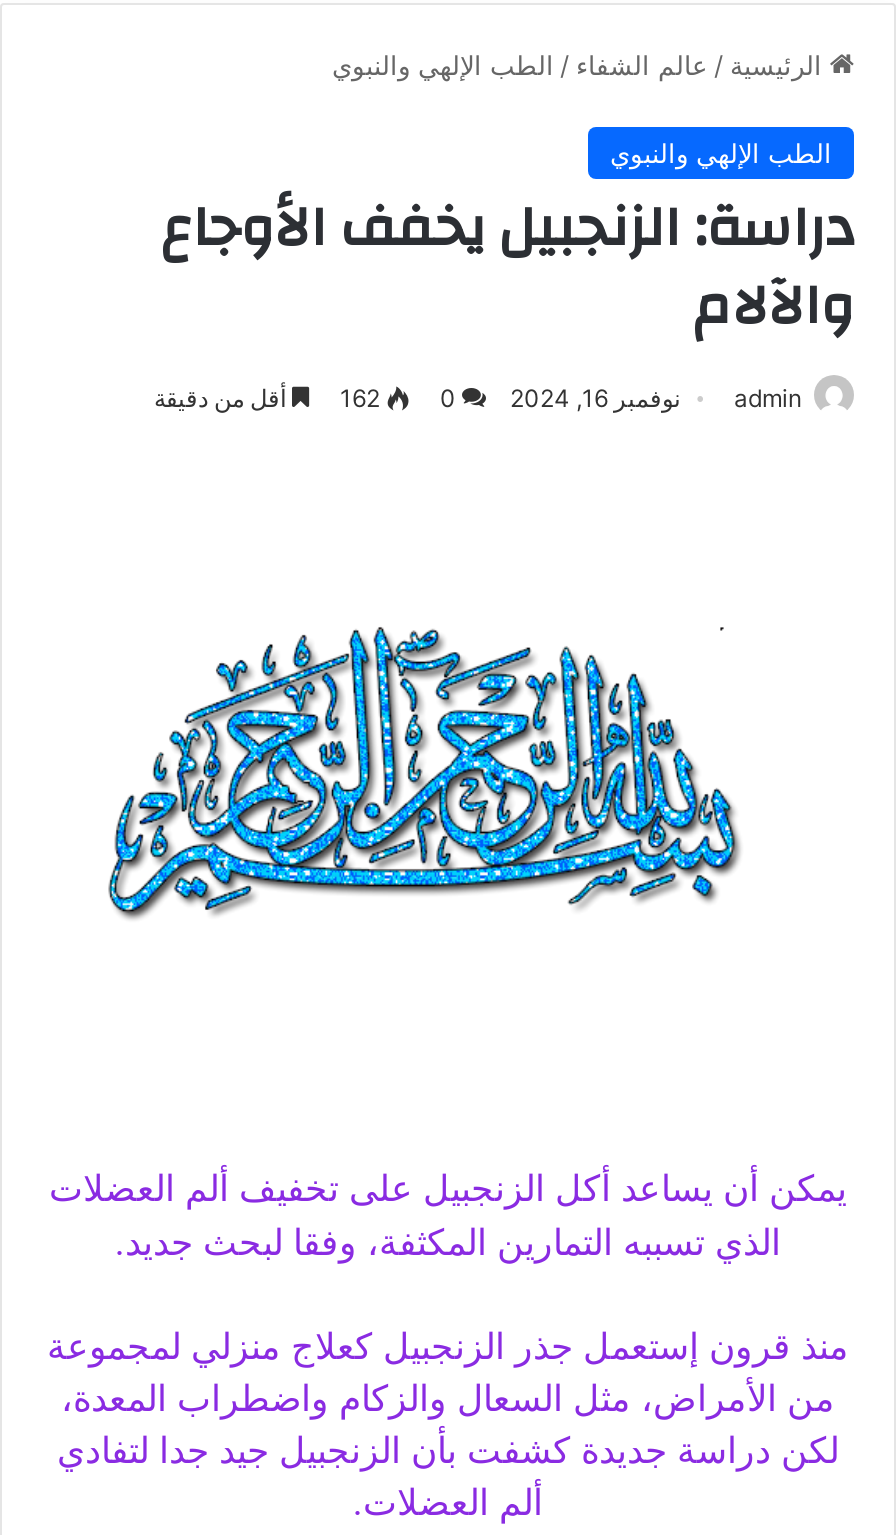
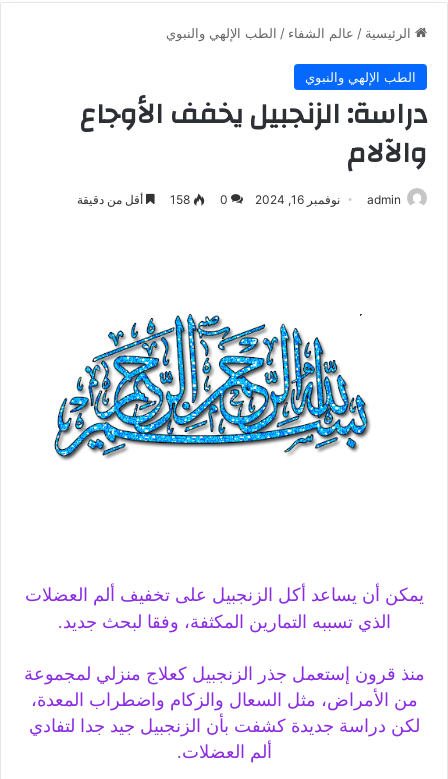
- 162
+ 158
